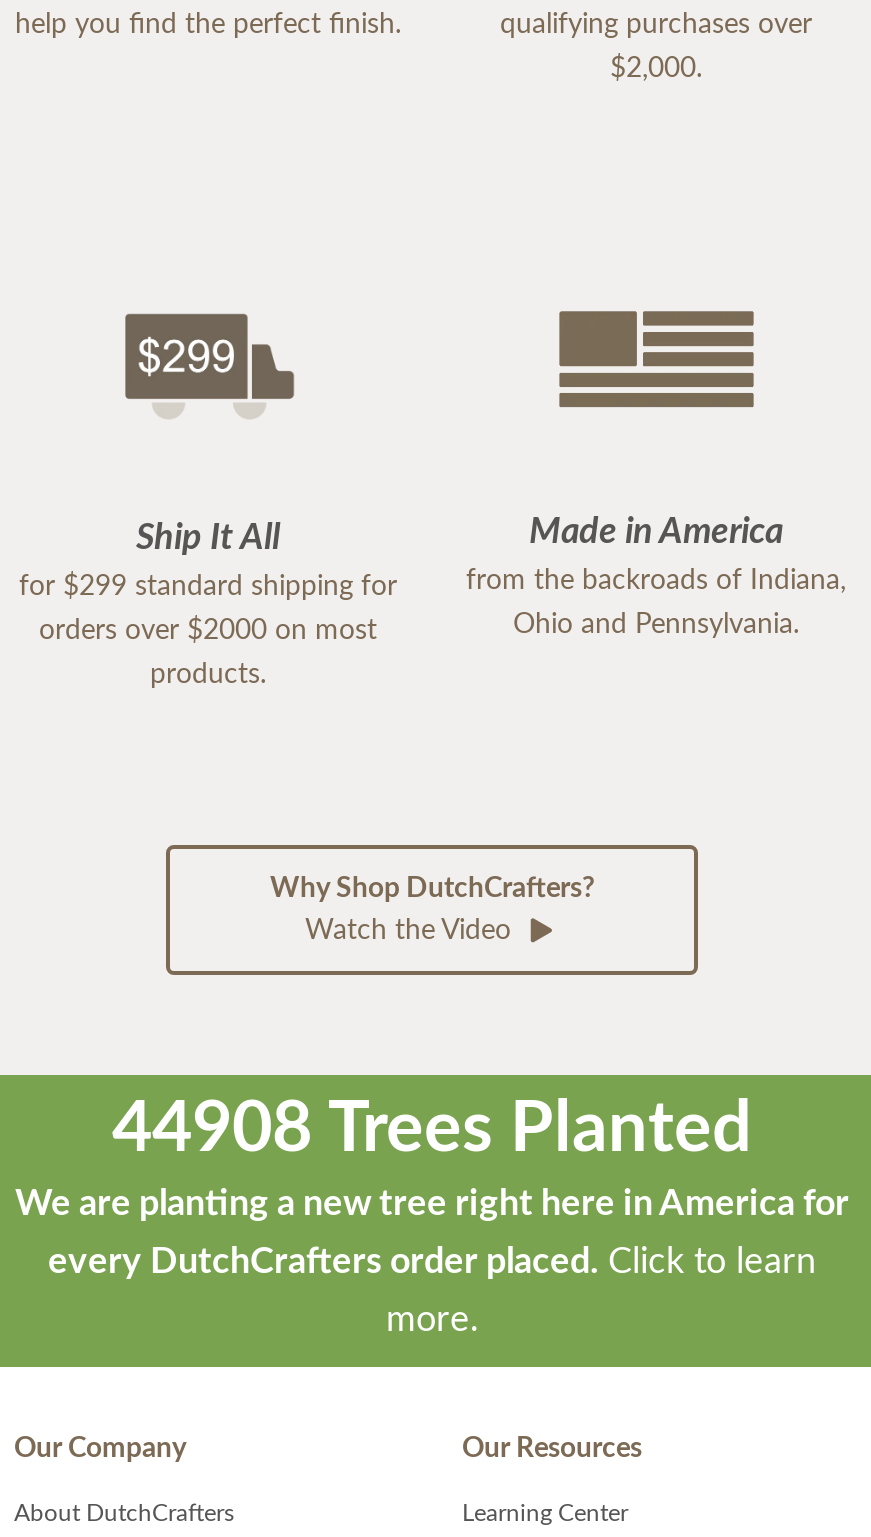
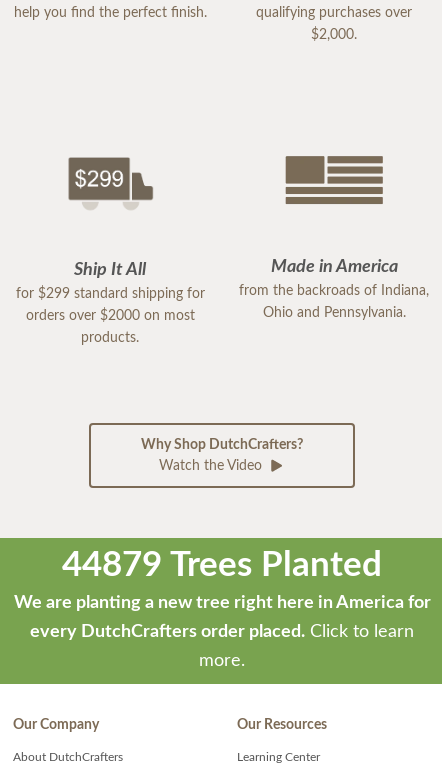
- 44908 Trees Planted
+ 44879 Trees Planted
